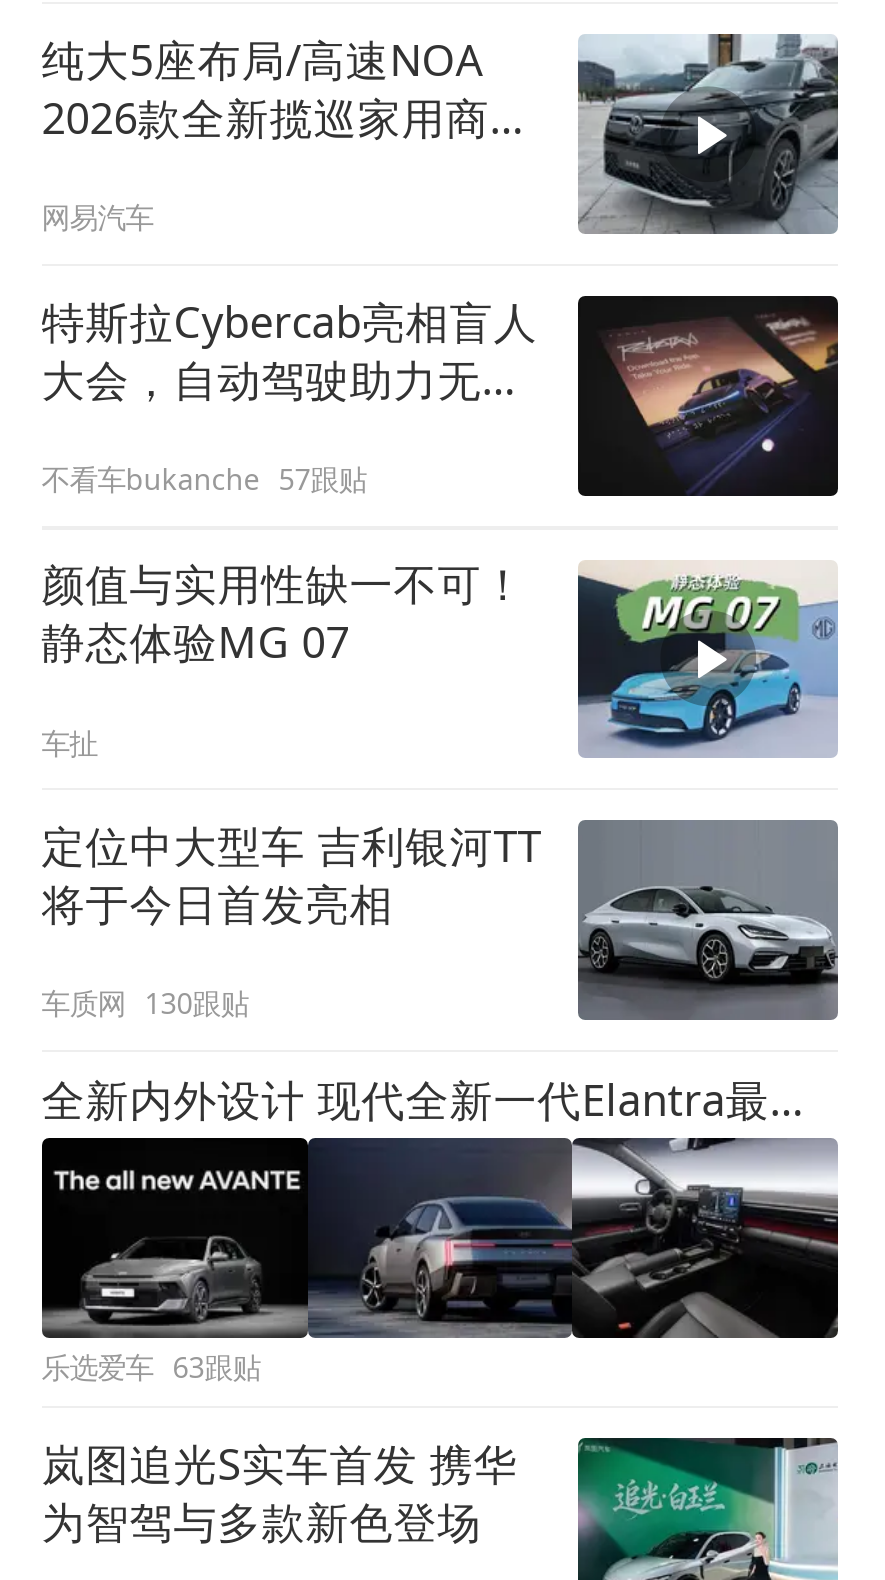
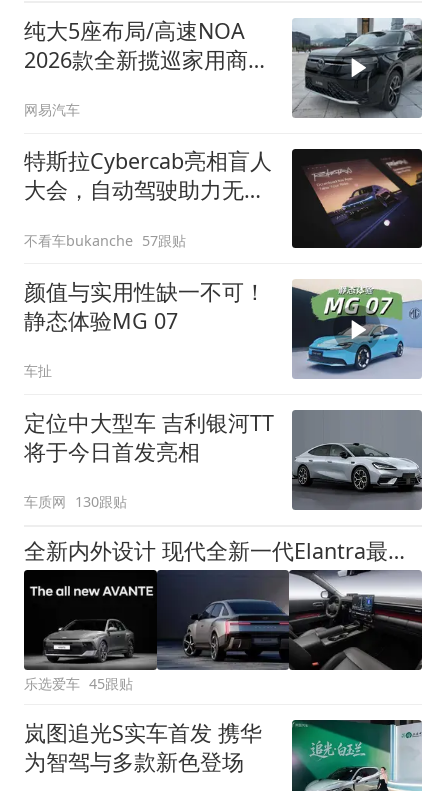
- 乐选爱车 63跟贴
+ 乐选爱车 45跟贴
